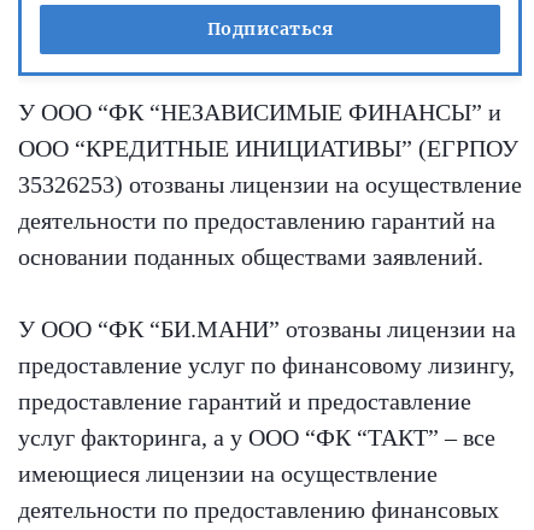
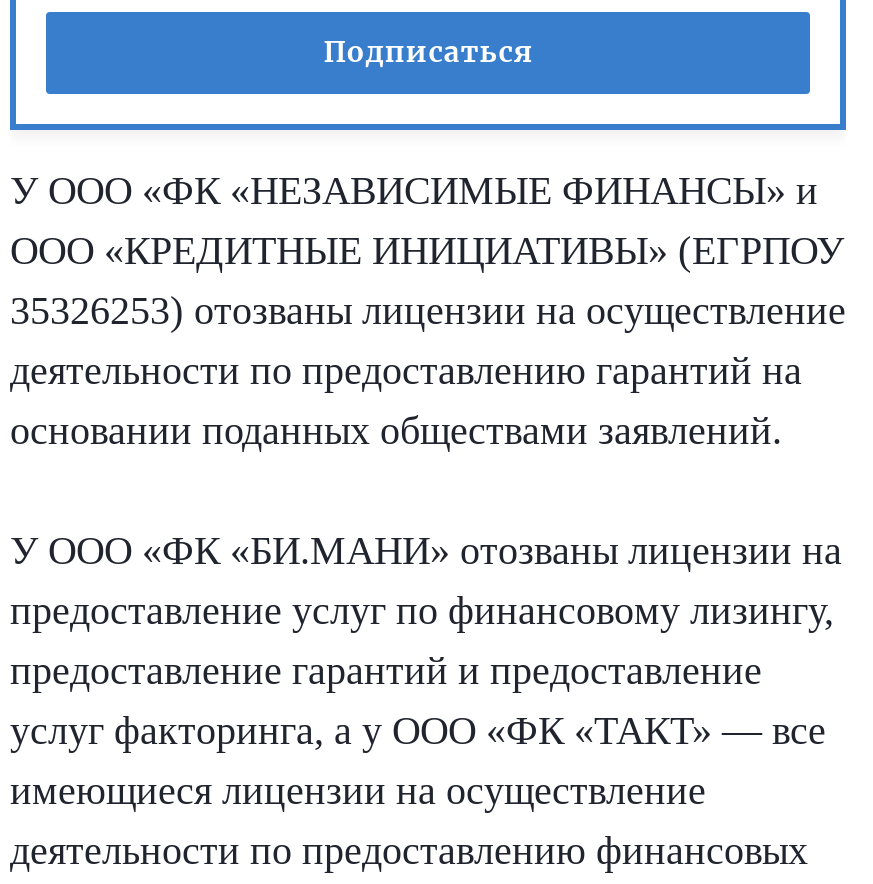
- У ООО “ФК “НЕЗАВИСИМЫЕ ФИНАНСЫ” и
+ У ООО «ФК «НЕЗАВИСИМЫЕ ФИНАНСЫ» и

- ООО “КРЕДИТНЫЕ ИНИЦИАТИВЫ” (ЕГРПОУ
+ ООО «КРЕДИТНЫЕ ИНИЦИАТИВЫ» (ЕГРПОУ

- У ООО “ФК “БИ.МАНИ” отозваны лицензии на
+ У ООО «ФК «БИ.МАНИ» отозваны лицензии на

- услуг факторинга, а у ООО “ФК “ТАКТ” – все
+ услуг факторинга, а у ООО «ФК «ТАКТ» — все
